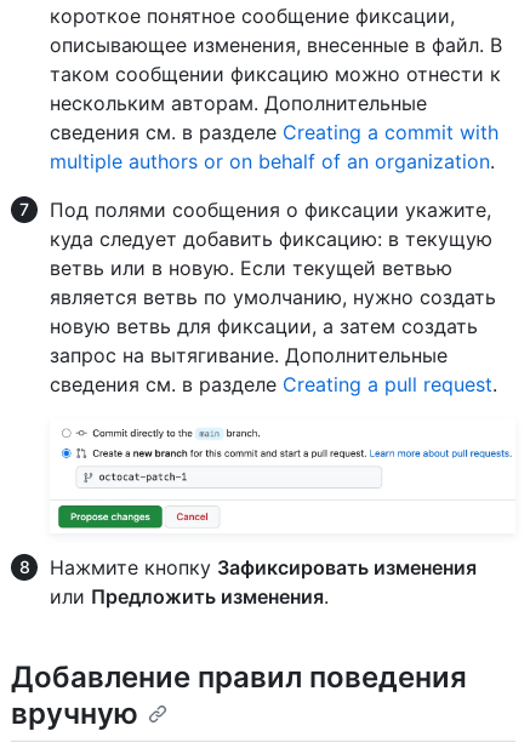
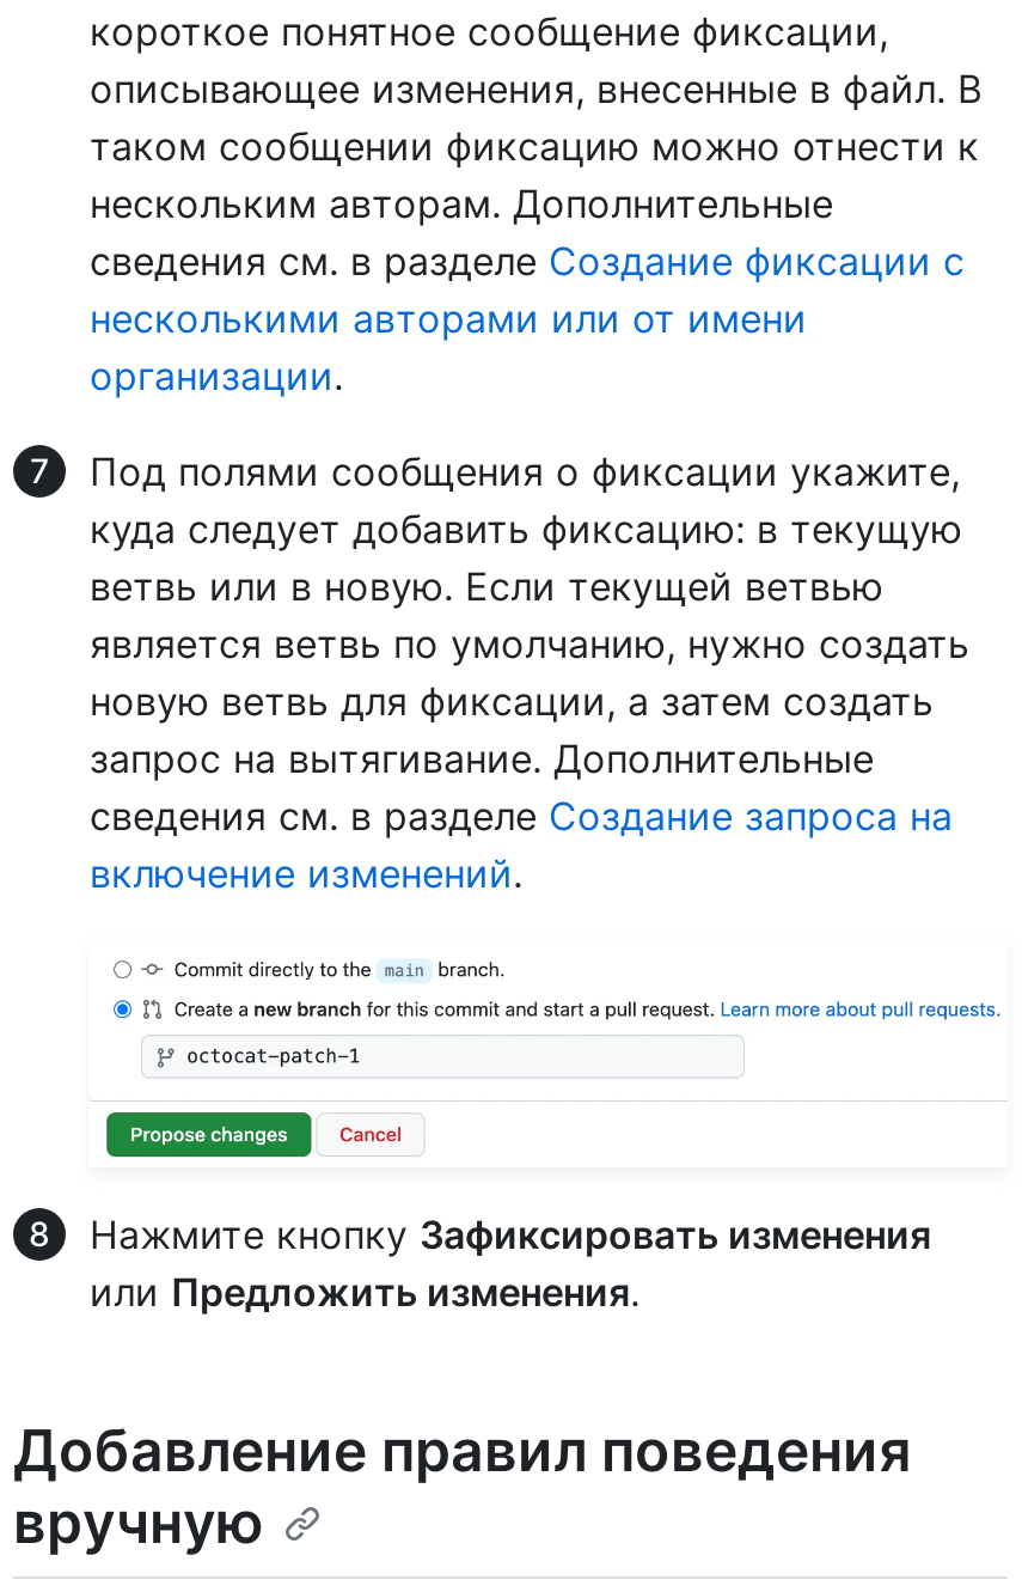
- сведения см. в разделе Creating a commit with
- multiple authors or on behalf of an organization.
+ сведения см. в разделе Создание фиксации с
+ несколькими авторами или от имени
+ организации.

- сведения см. в разделе Creating a pull request.
+ сведения см. в разделе Создание запроса на
+ включение изменений.
